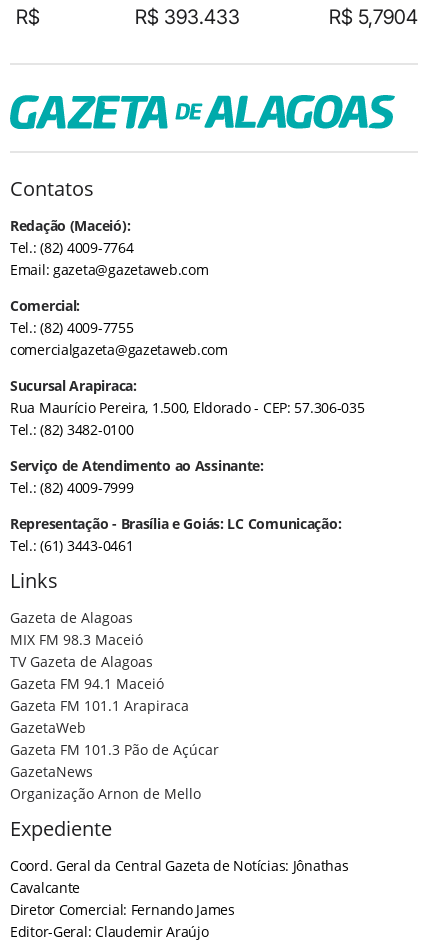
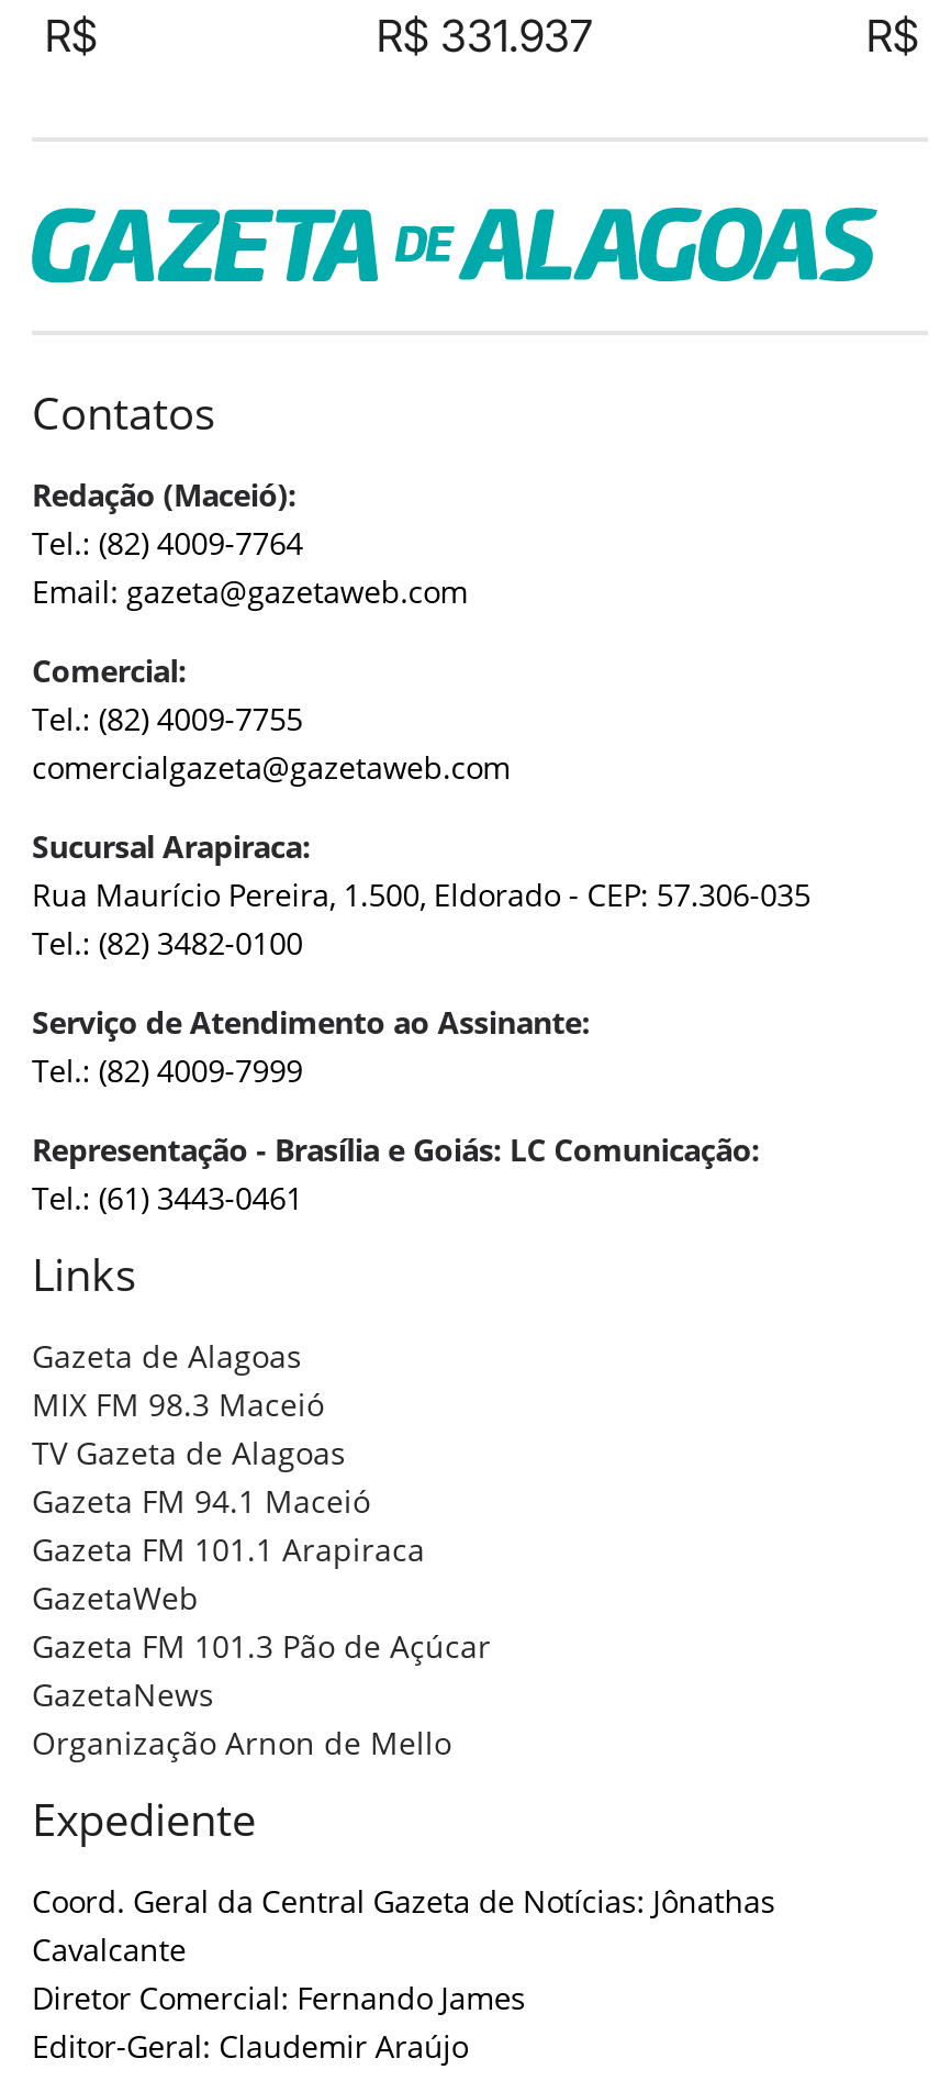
- R$ 393.433
+ R$ 331.937

- R$ 5,7904
+ R$
